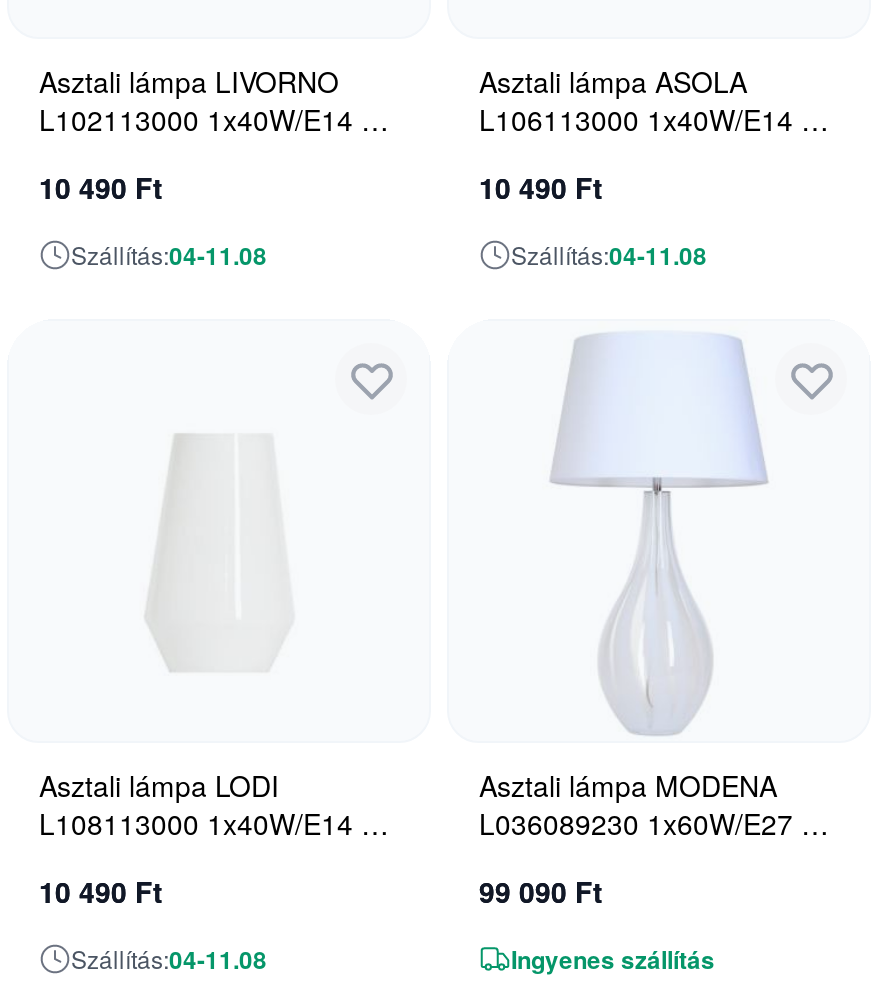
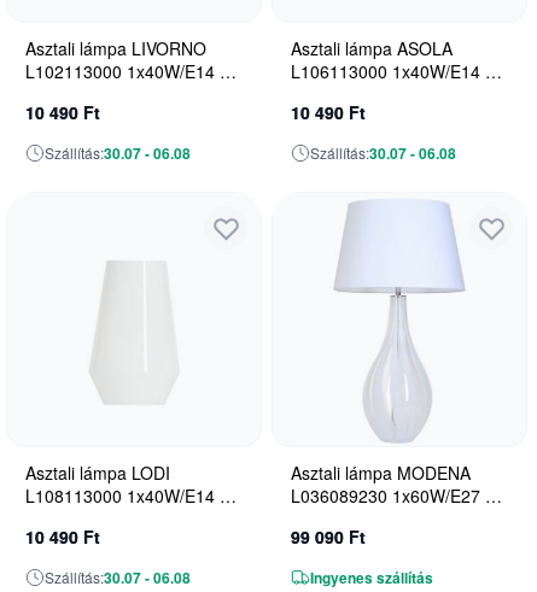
- Szállítás:04-11.08
+ Szállítás:30.07 - 06.08

- Szállítás:04-11.08
+ Szállítás:30.07 - 06.08

- Szállítás:04-11.08
+ Szállítás:30.07 - 06.08
